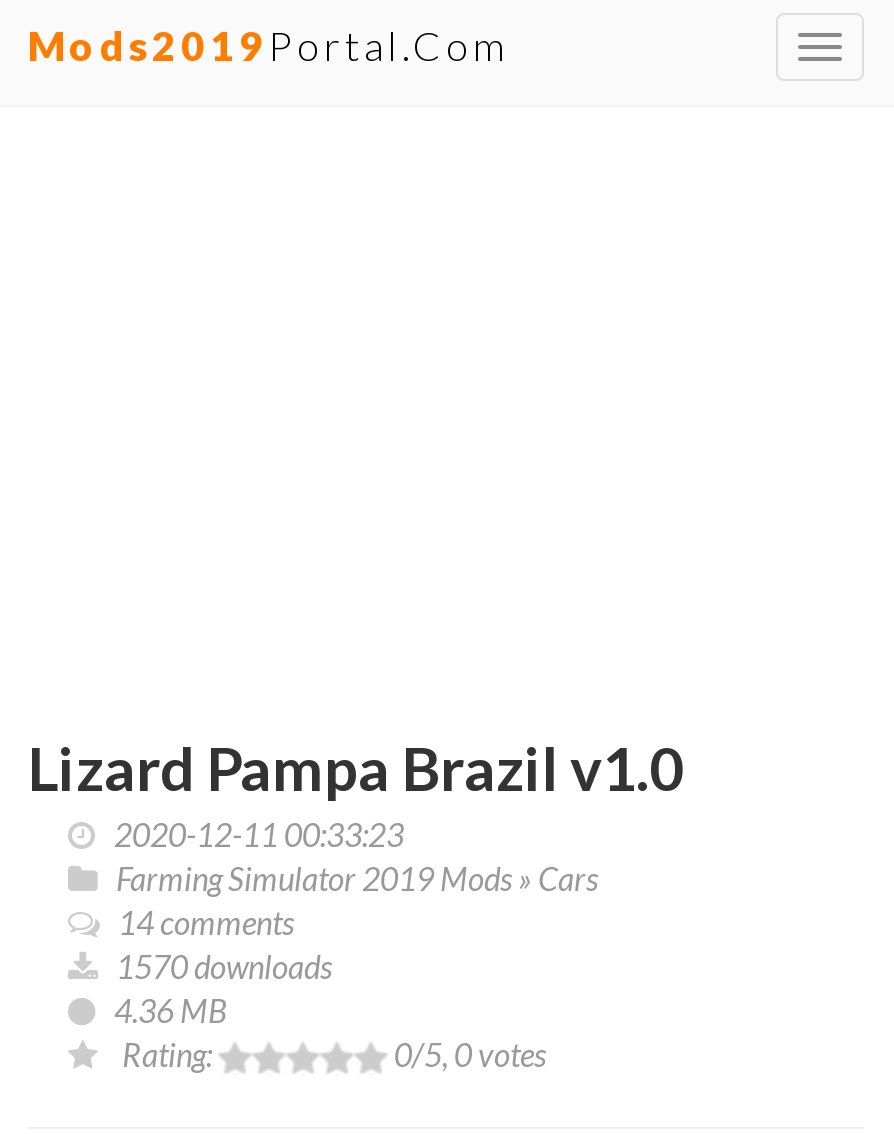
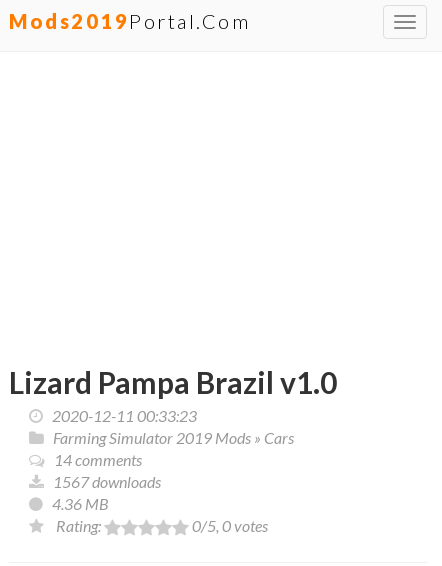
- 1570 downloads
+ 1567 downloads
